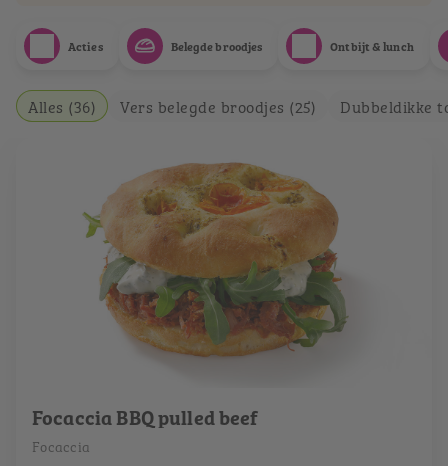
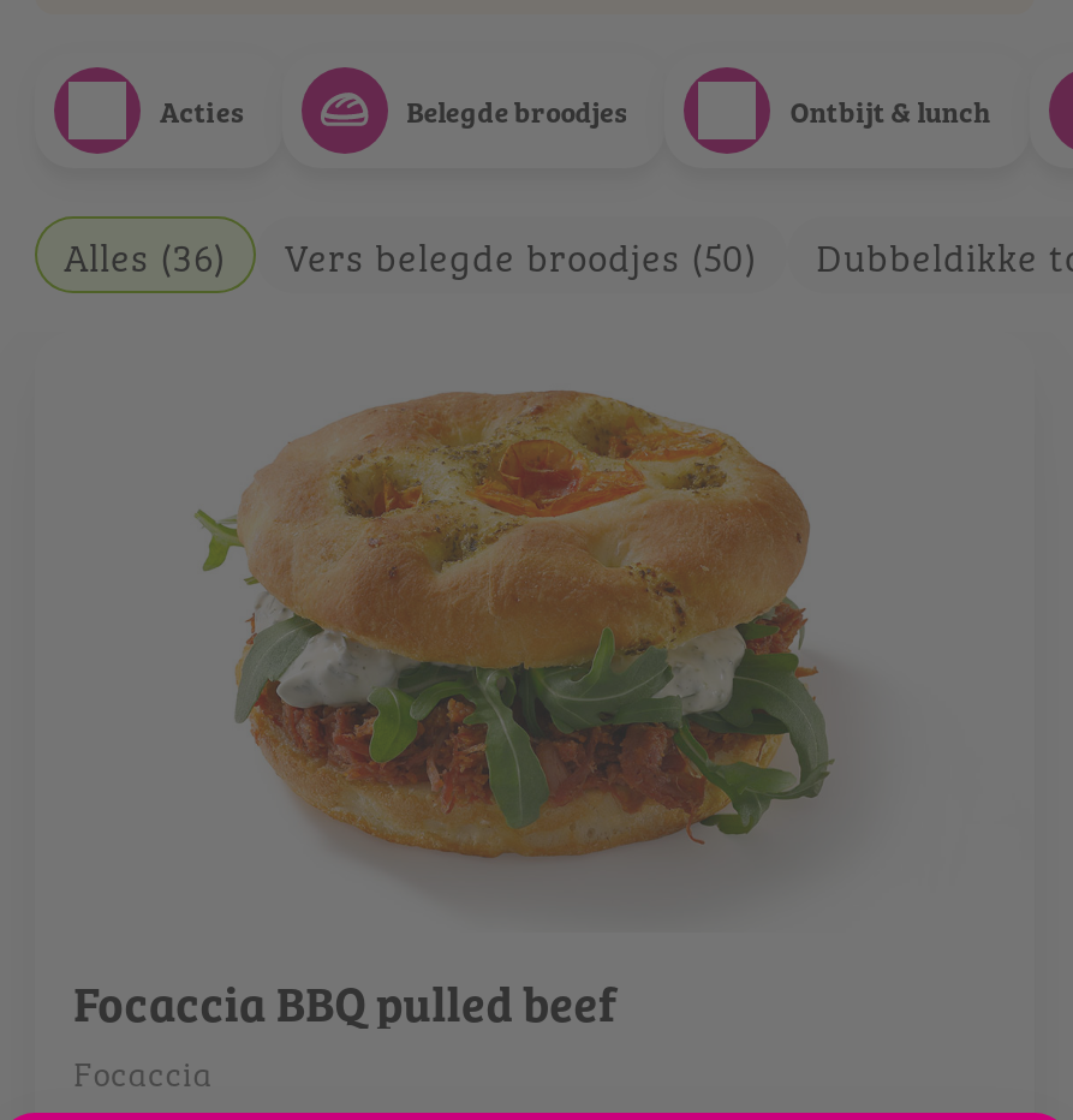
- Vers belegde broodjes (25)
+ Vers belegde broodjes (50)
